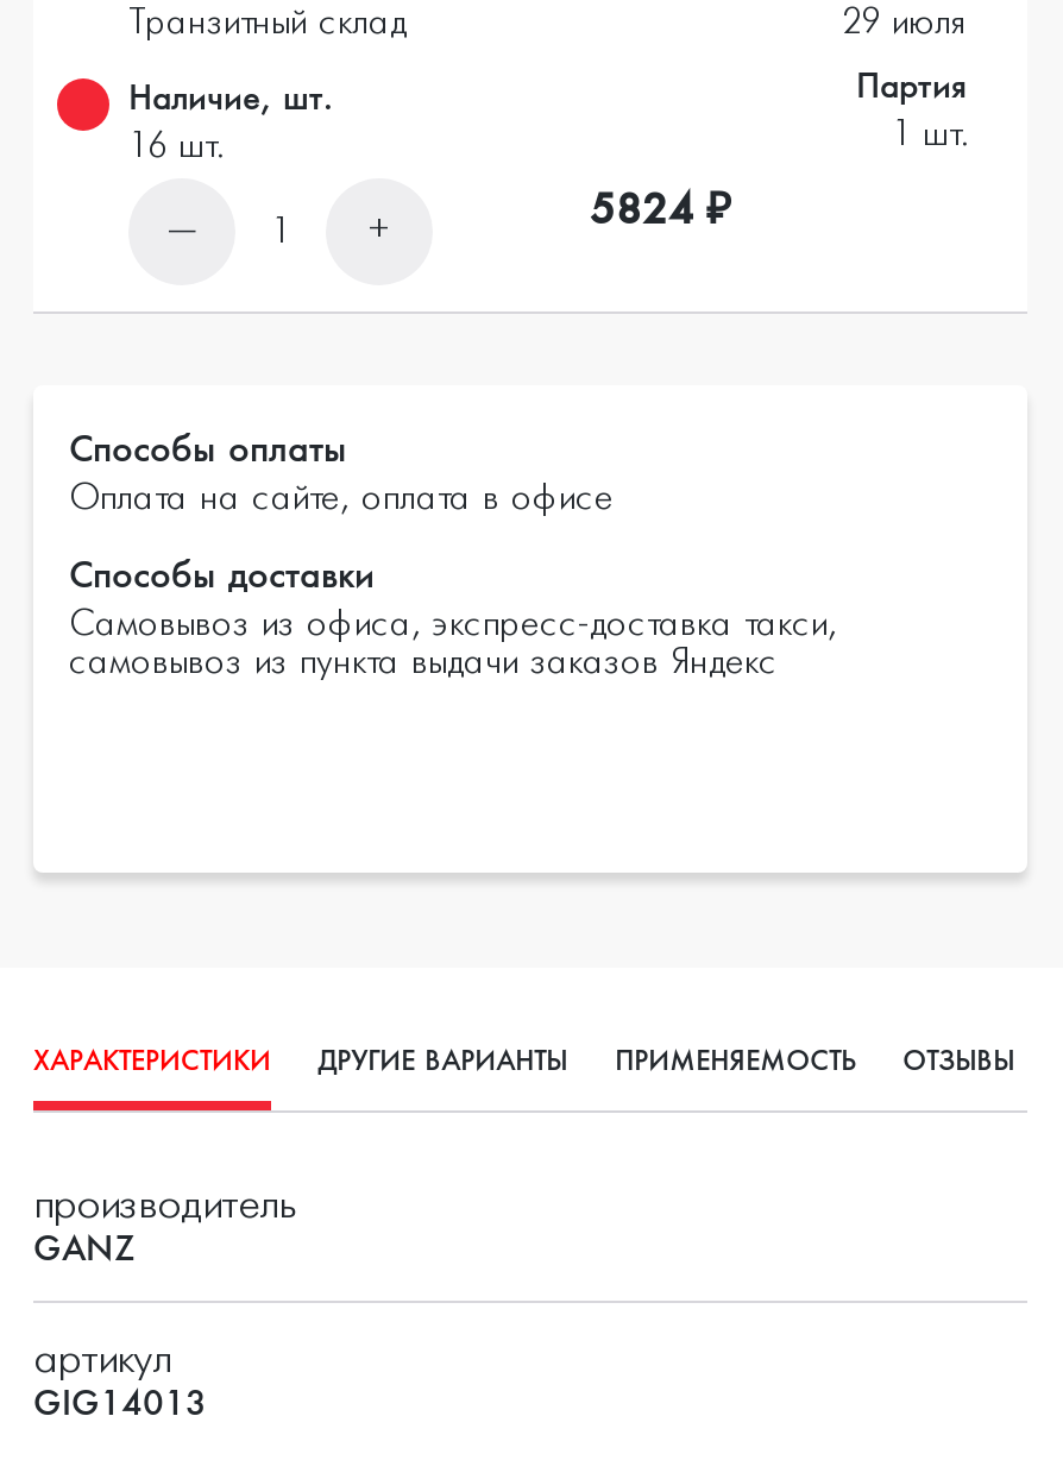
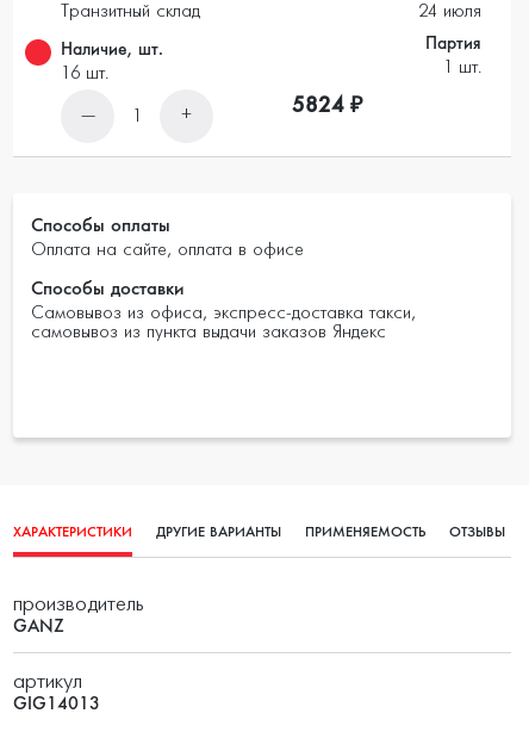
- 29 июля
+ 24 июля
